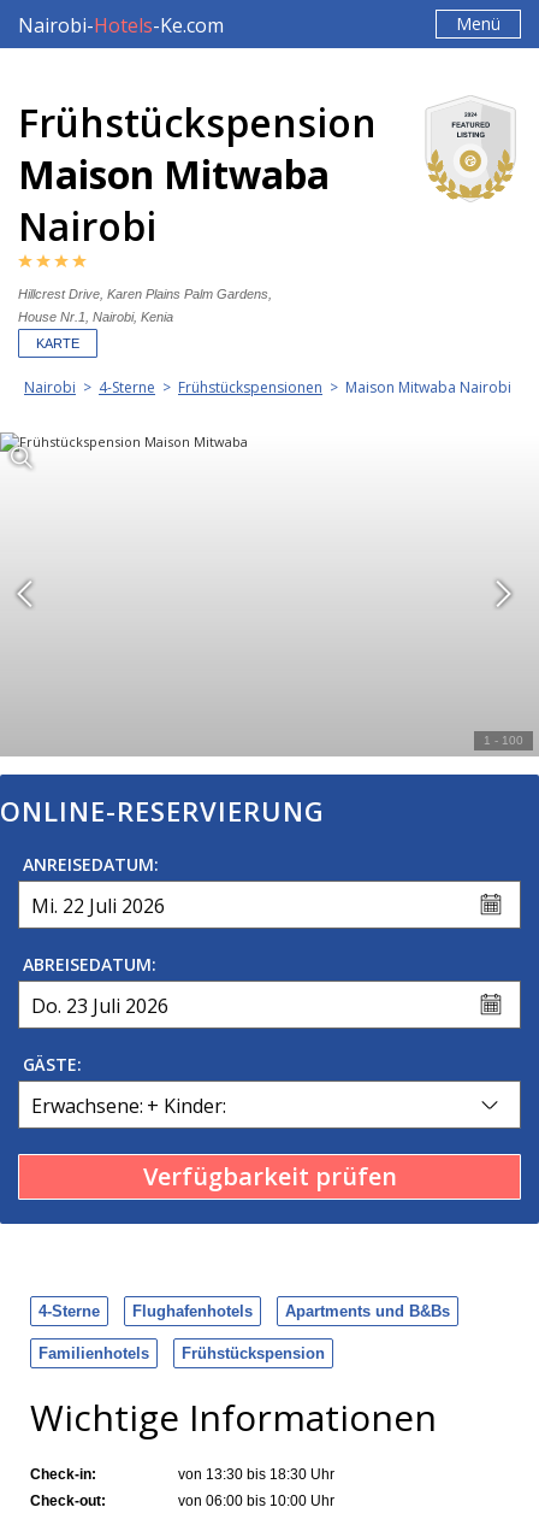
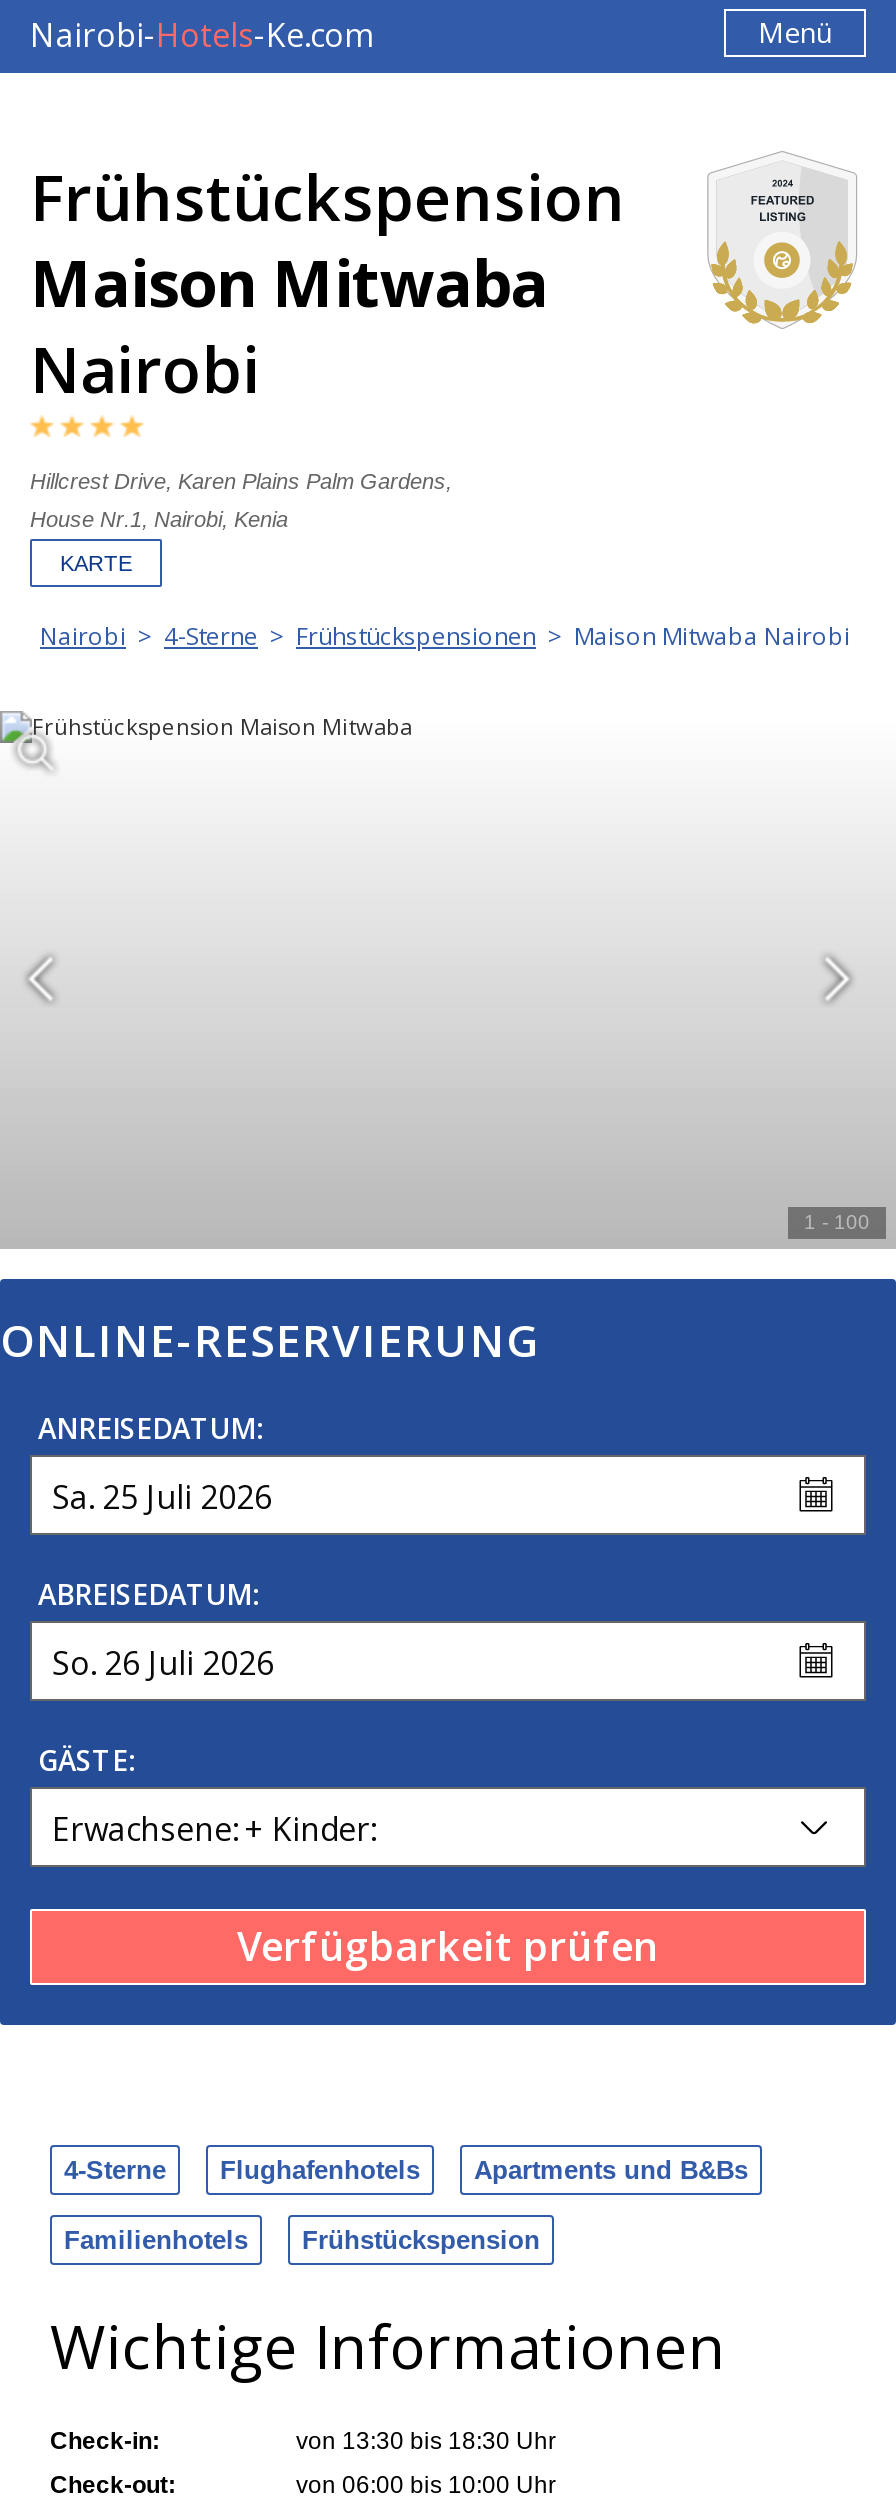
- Mi. 22 Juli 2026
+ Sa. 25 Juli 2026

- Do. 23 Juli 2026
+ So. 26 Juli 2026
